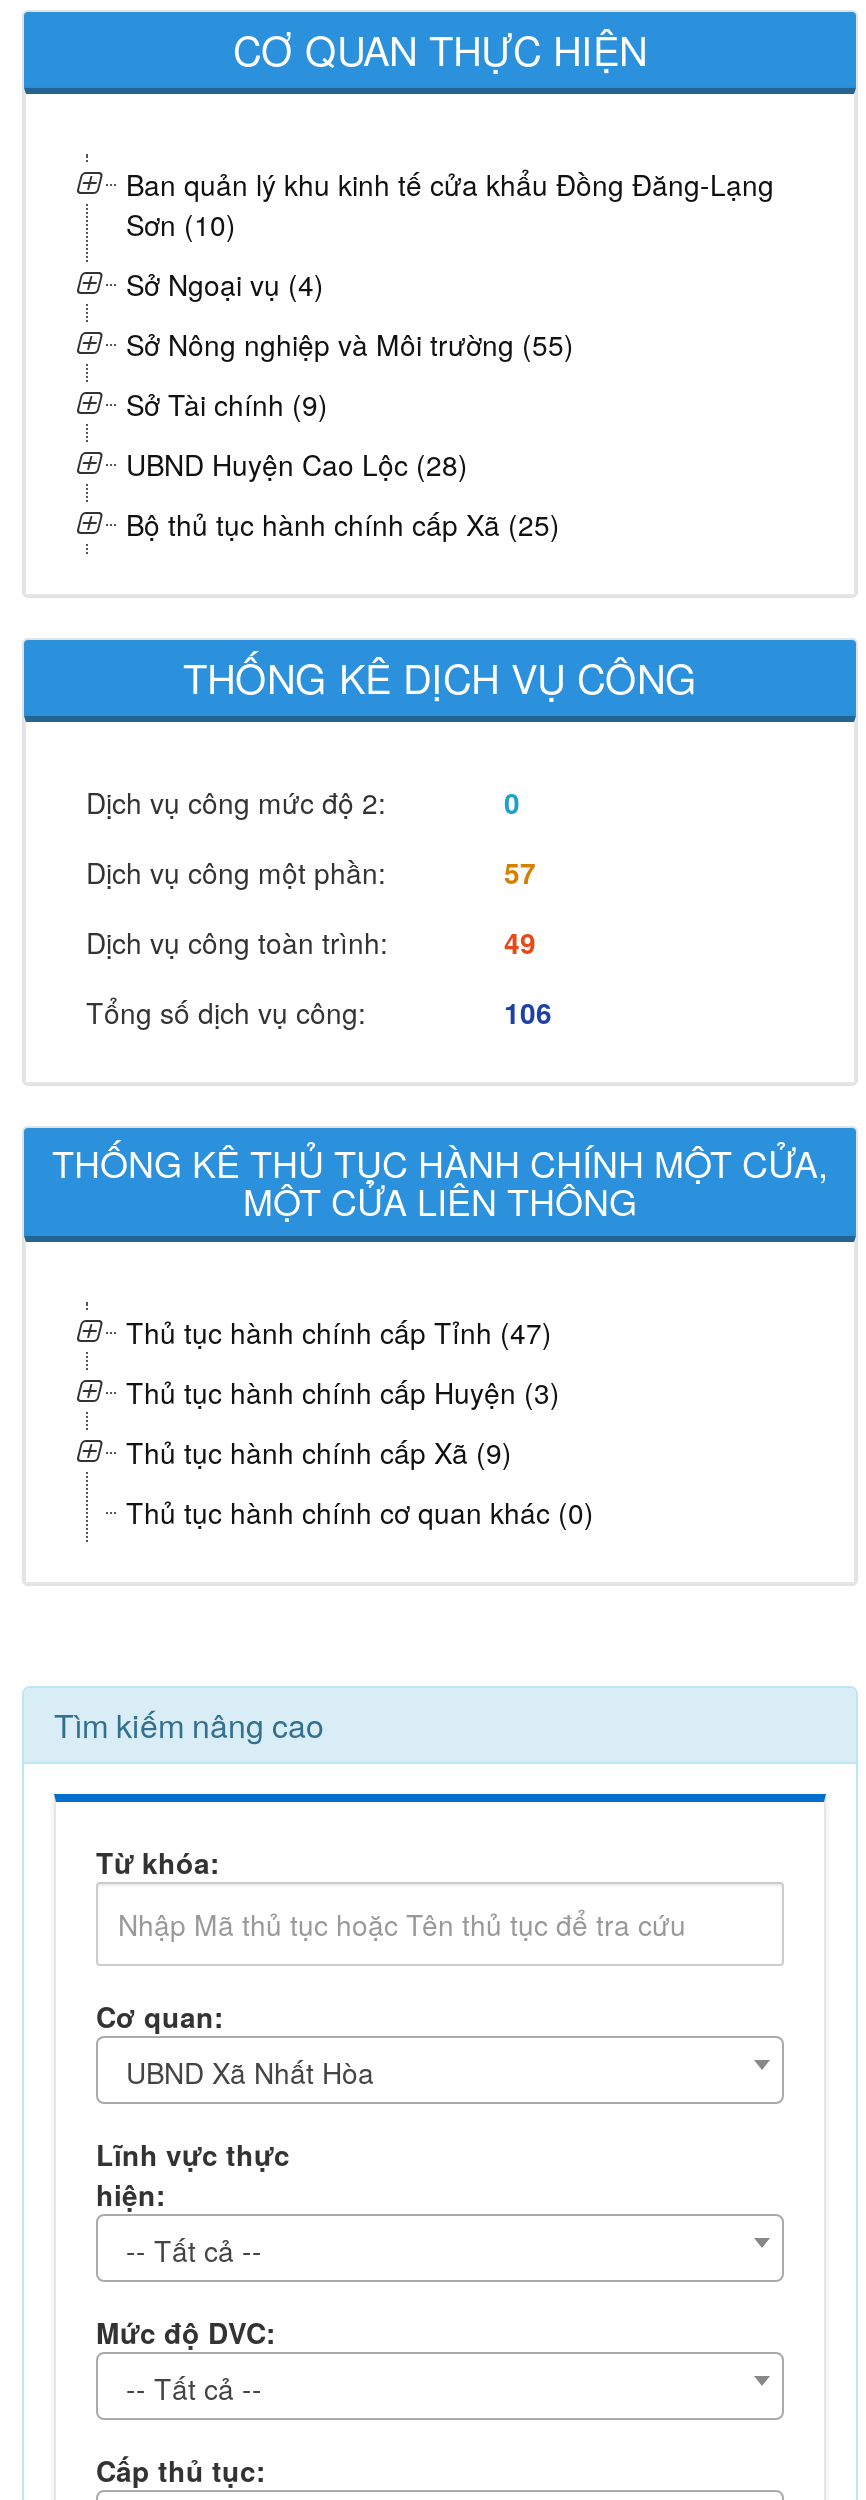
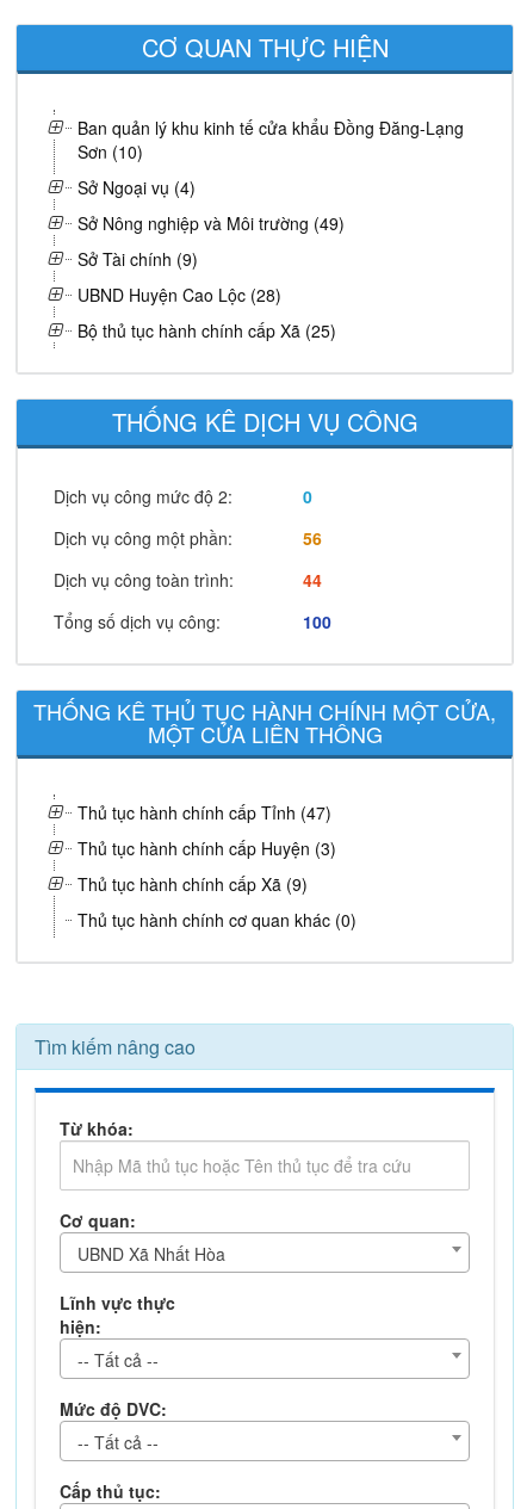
- Sở Nông nghiệp và Môi trường (55)
+ Sở Nông nghiệp và Môi trường (49)

- 57
+ 56

- 49
+ 44

- 106
+ 100
